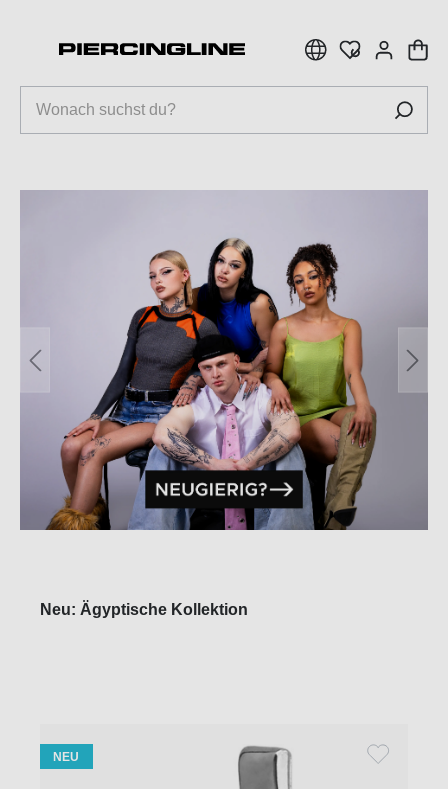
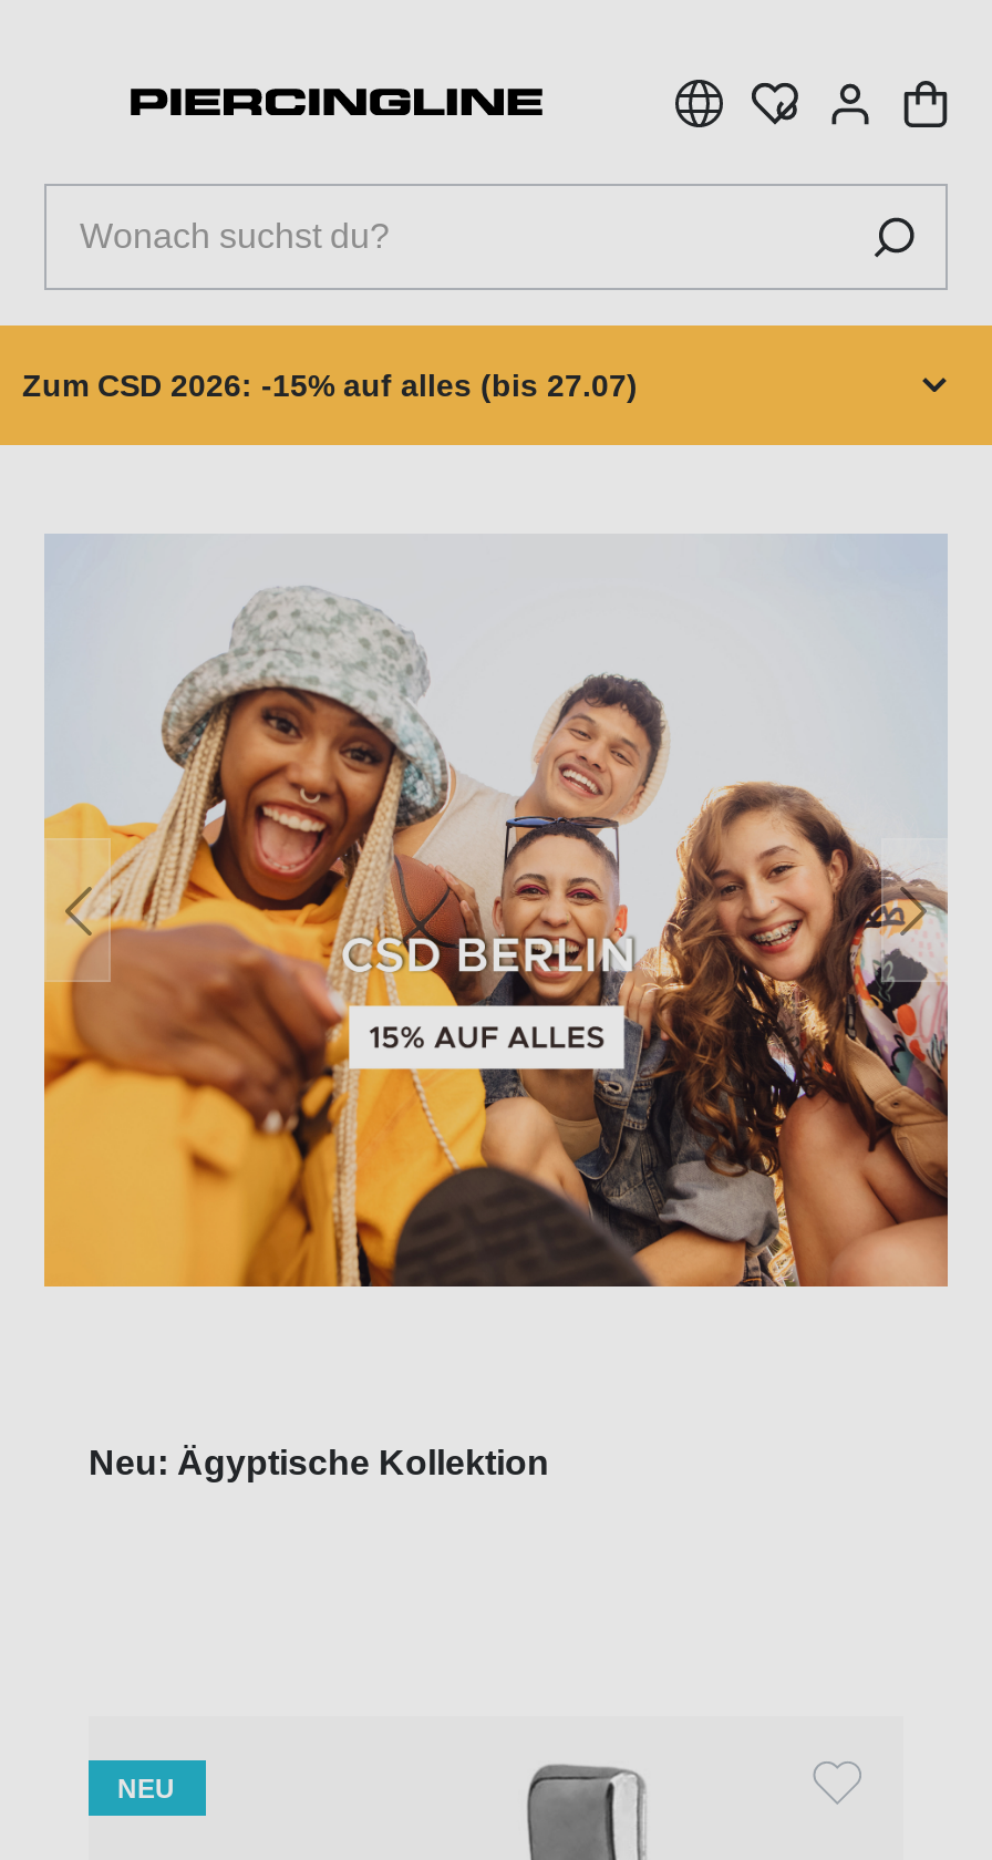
+ Zum CSD 2026: -15% auf alles (bis 27.07)

- [image]
+ [image]
